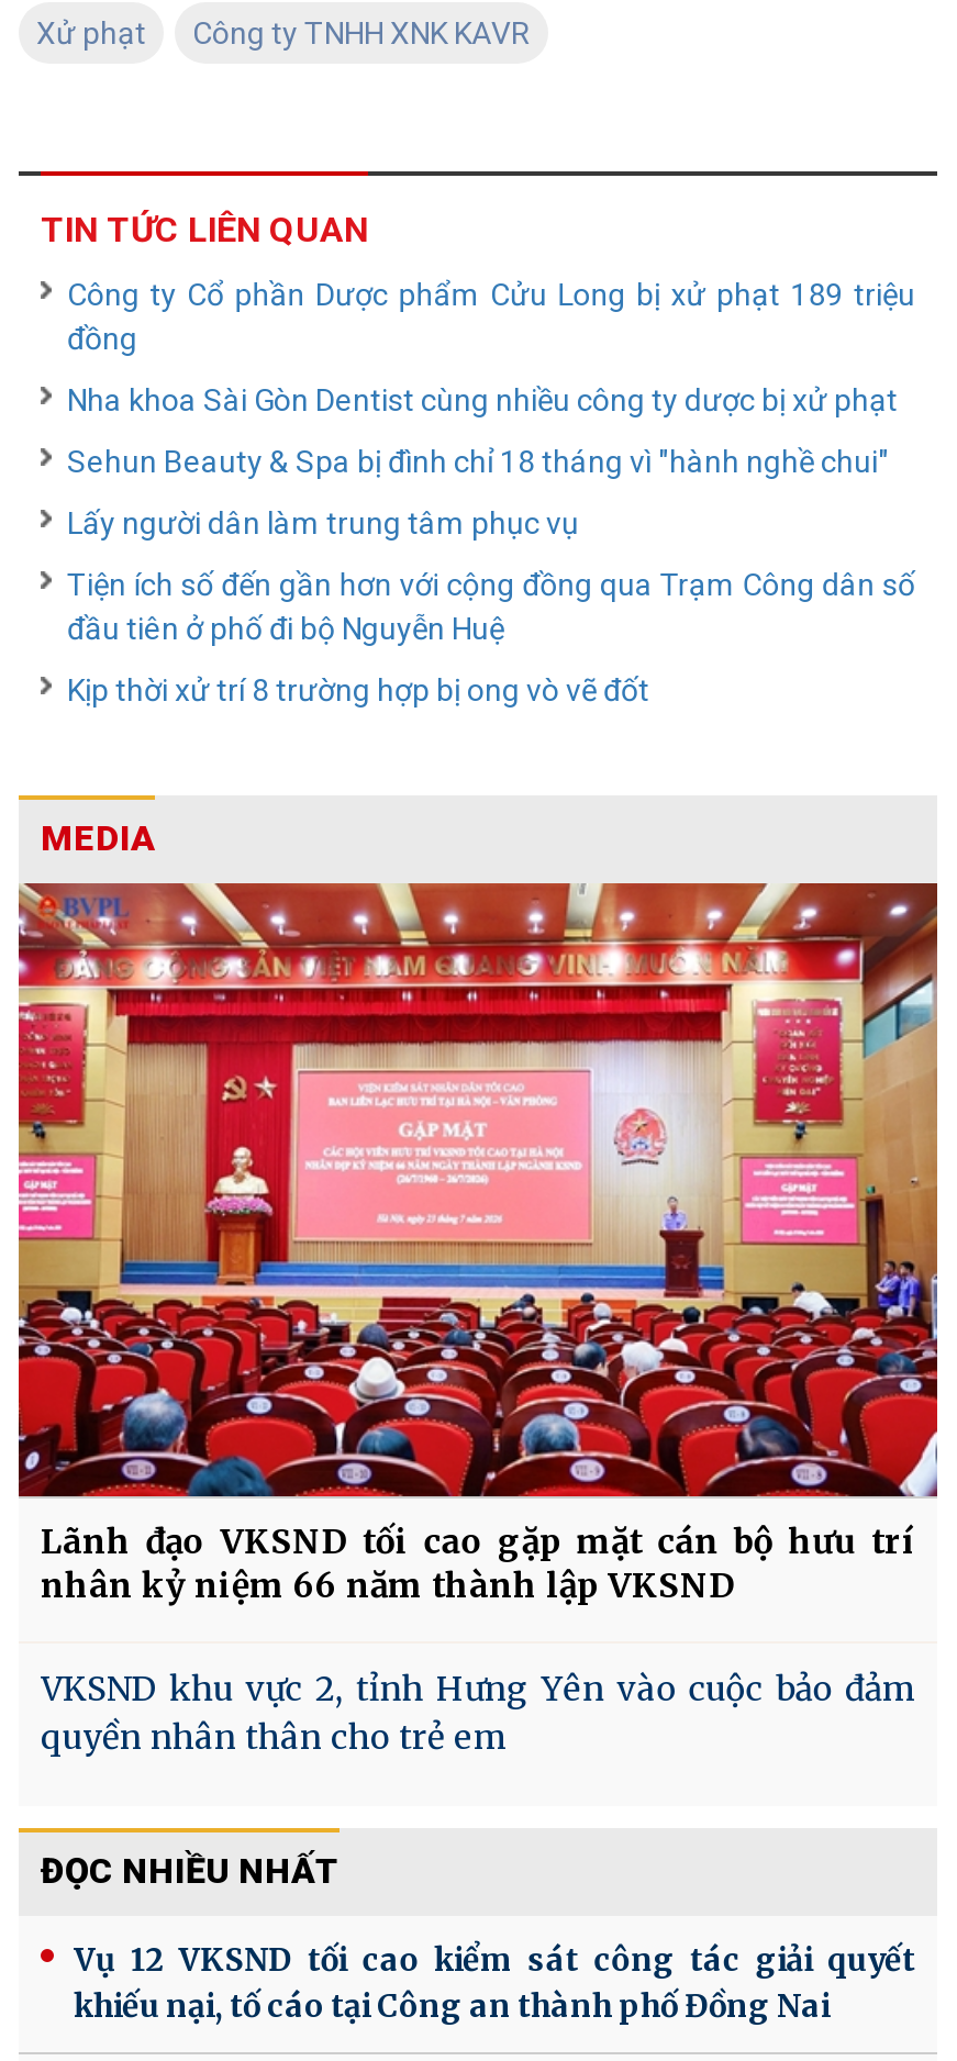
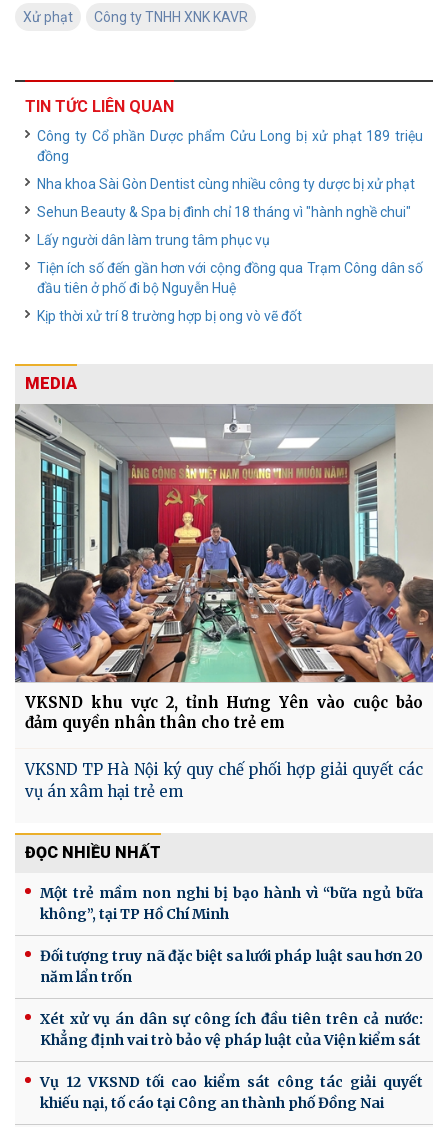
- [image]
- Lãnh đạo VKSND tối cao gặp mặt cán bộ hưu trí
- nhân kỷ niệm 66 năm thành lập VKSND
+ [image]
+ VKSND khu vực 2, tỉnh Hưng Yên vào cuộc bảo
+ đảm quyền nhân thân cho trẻ em

- VKSND khu vực 2, tỉnh Hưng Yên vào cuộc bảo đảm
- quyền nhân thân cho trẻ em
+ VKSND TP Hà Nội ký quy chế phối hợp giải quyết các
+ vụ án xâm hại trẻ em

+ Một trẻ mầm non nghi bị bạo hành vì “bữa ngủ bữa
+ không”, tại TP Hồ Chí Minh
+ Đối tượng truy nã đặc biệt sa lưới pháp luật sau hơn 20
+ năm lẩn trốn
+ Xét xử vụ án dân sự công ích đầu tiên trên cả nước:
+ Khẳng định vai trò bảo vệ pháp luật của Viện kiểm sát
